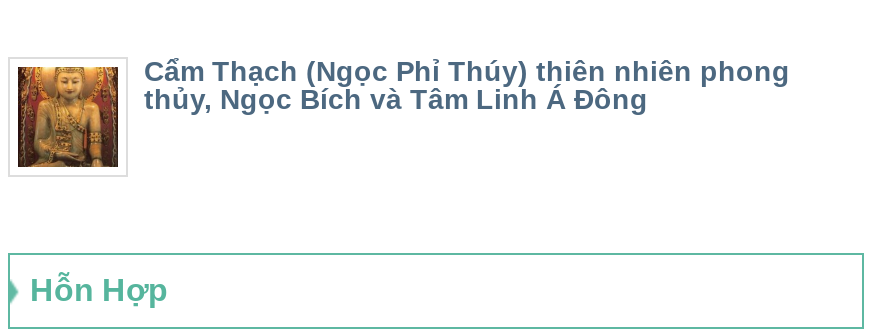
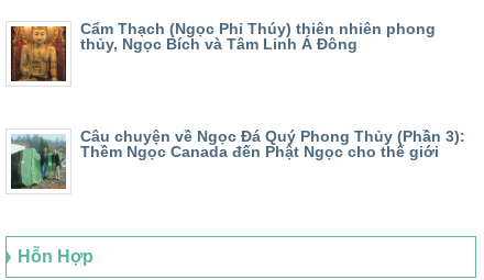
+ [image]
+ Câu chuyện về Ngọc Đá Quý Phong Thủy (Phần 3):
+ Thềm Ngọc Canada đến Phật Ngọc cho thế giới
